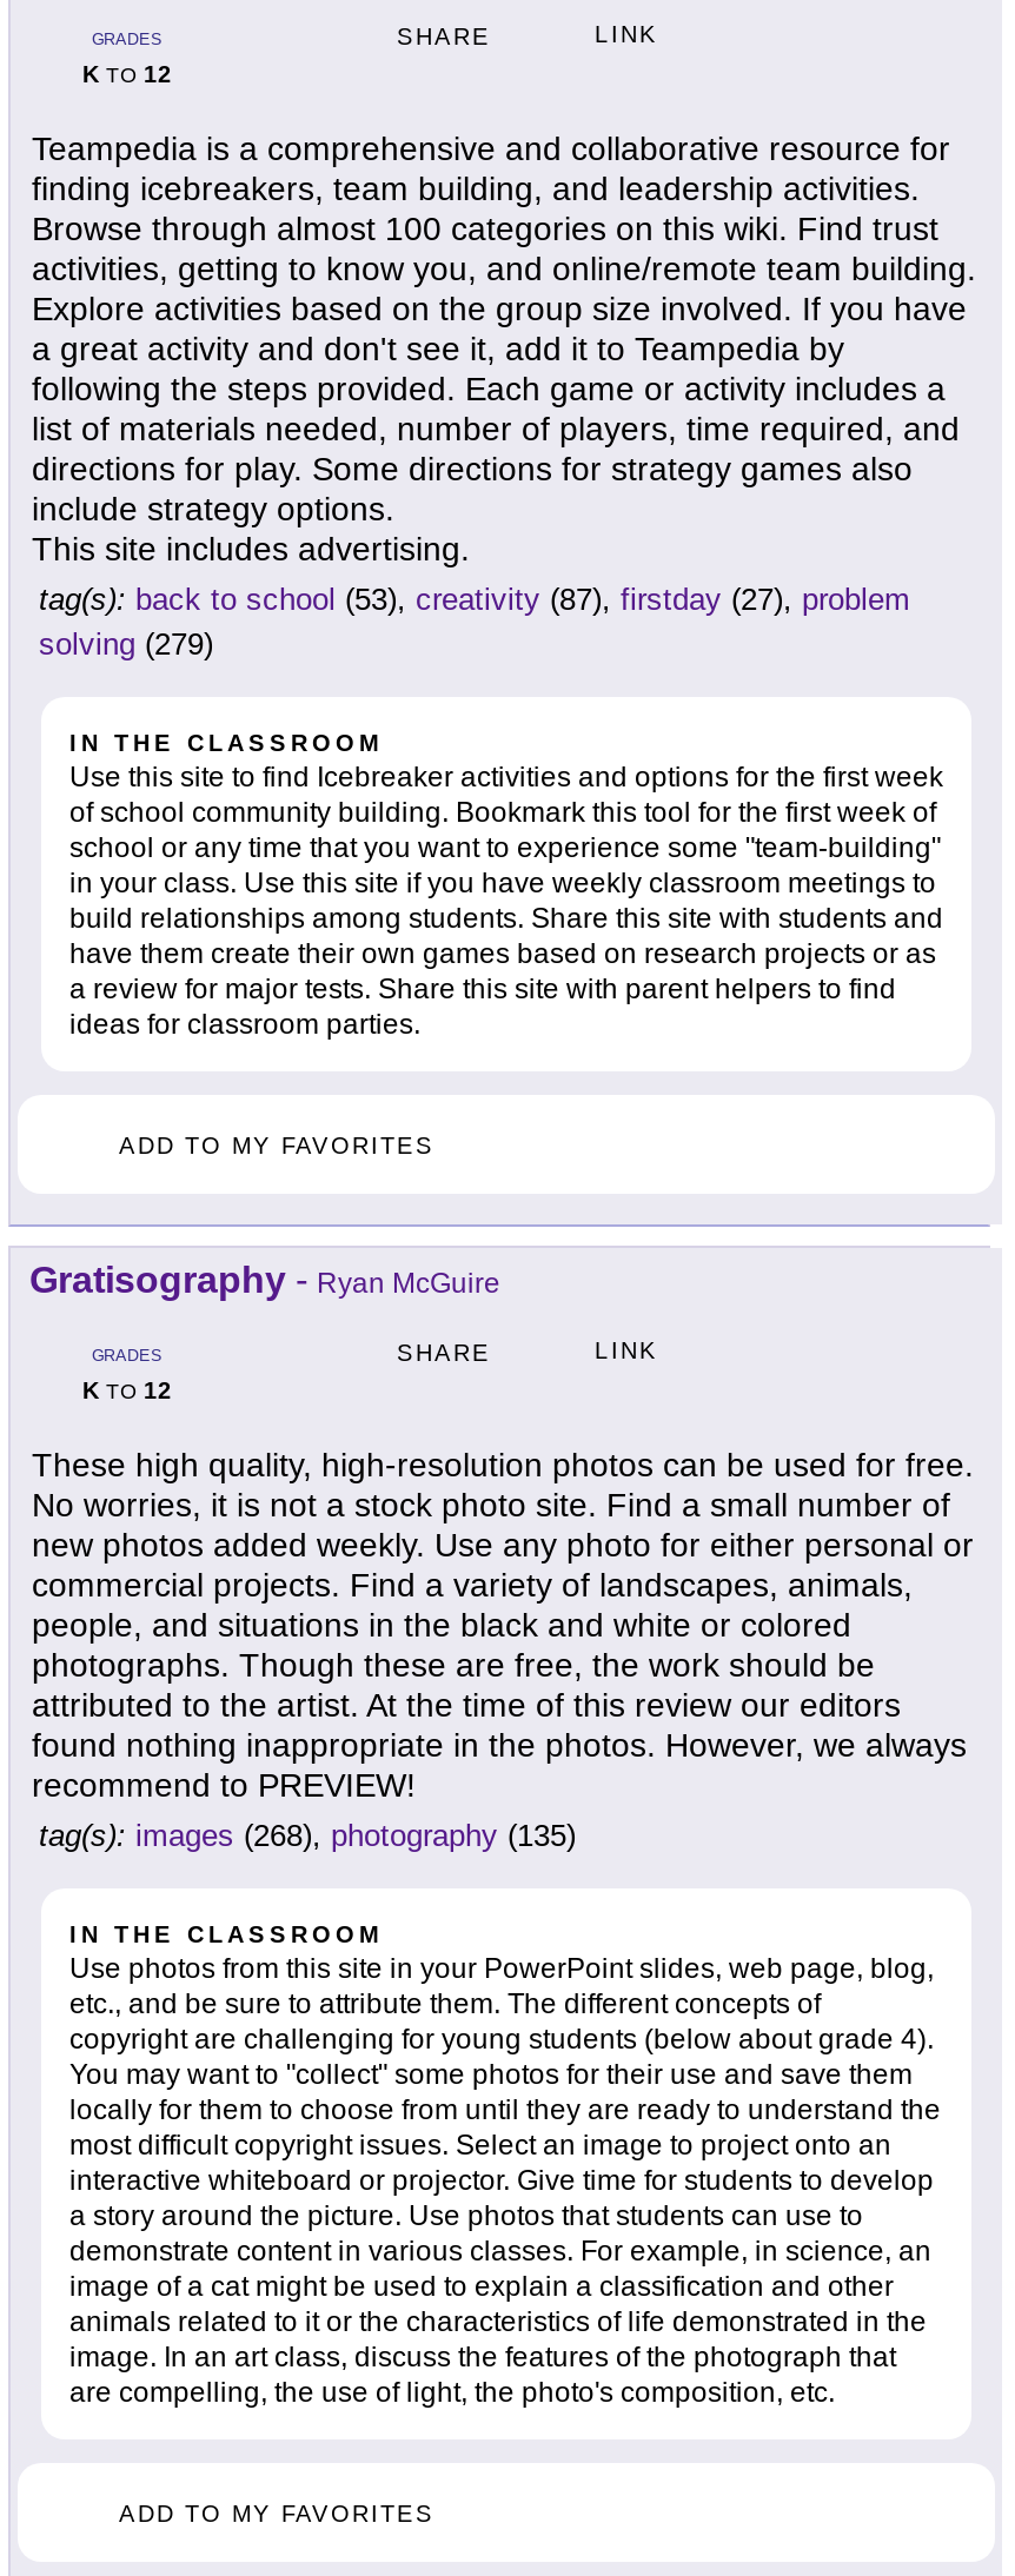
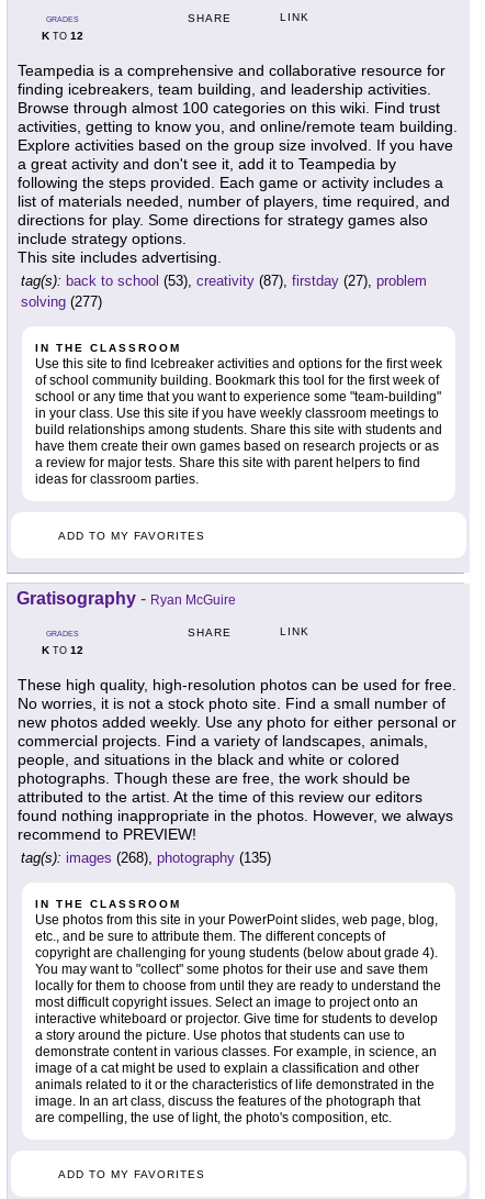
- solving (279)
+ solving (277)
